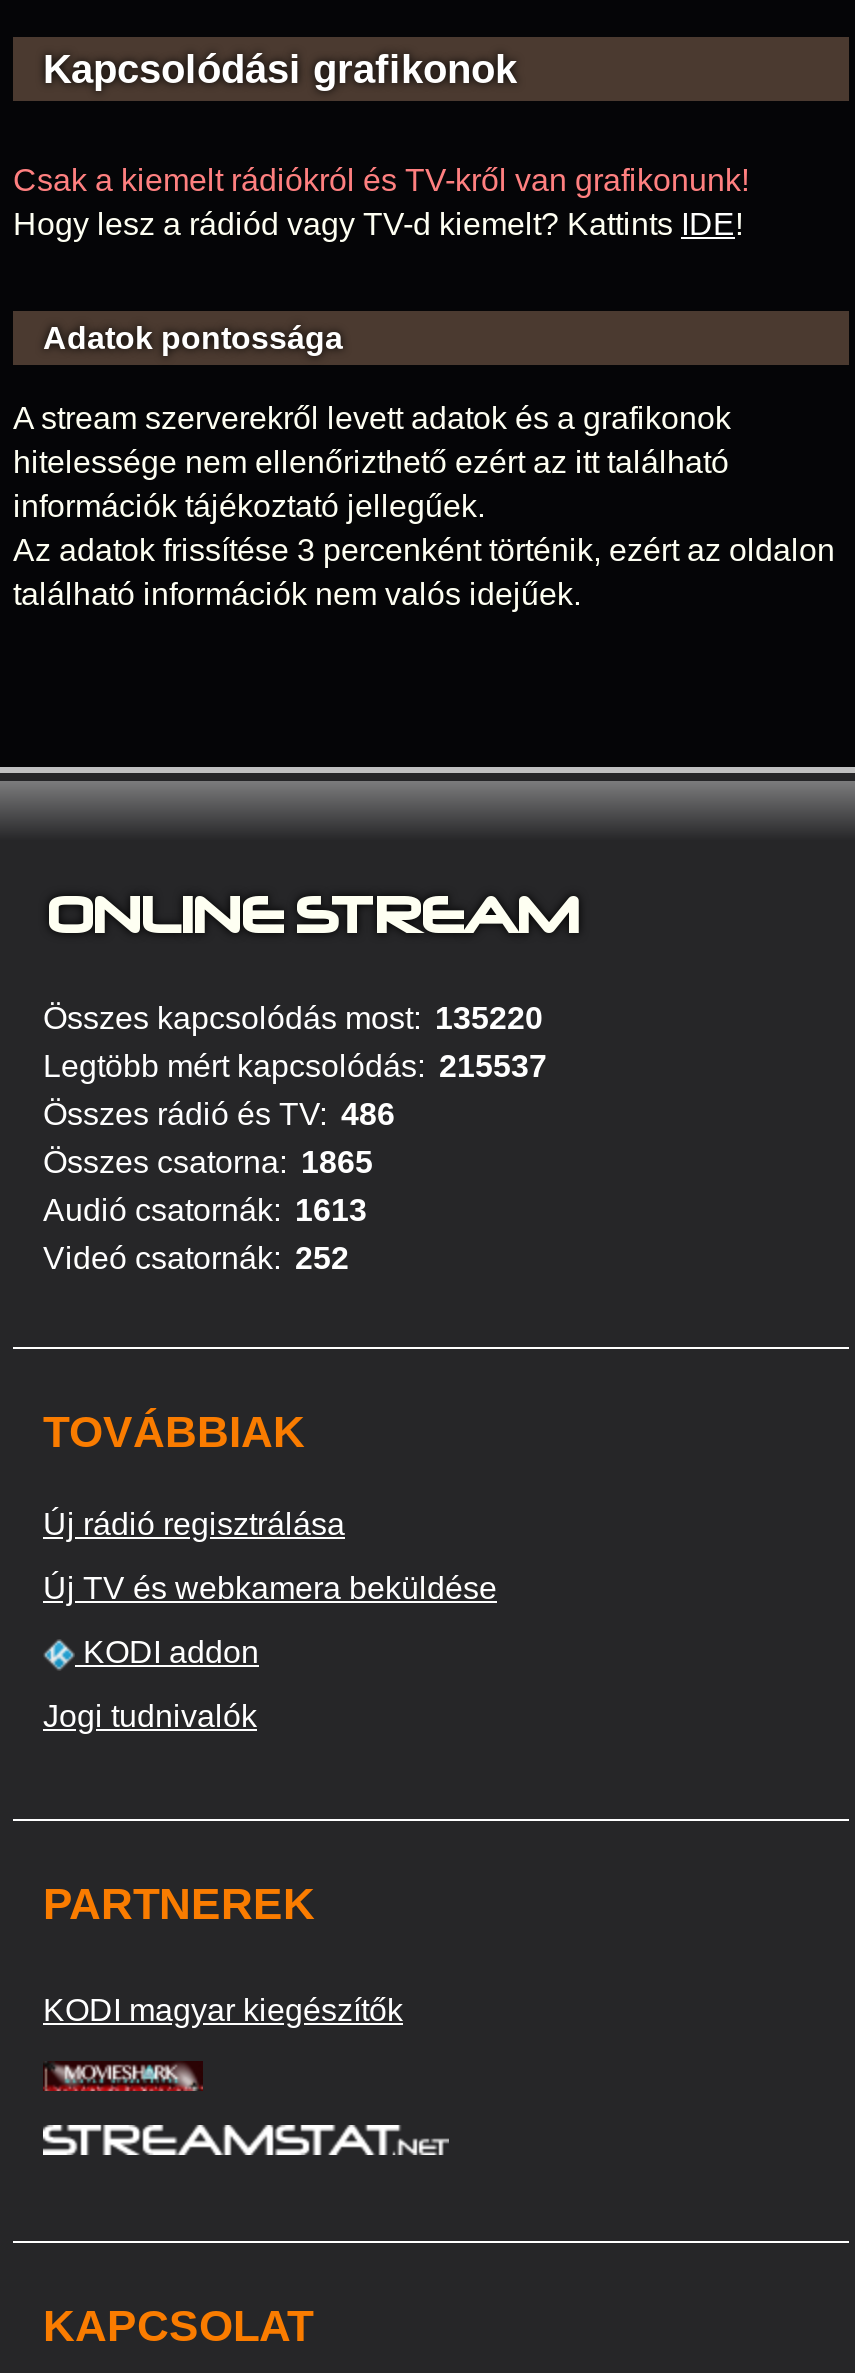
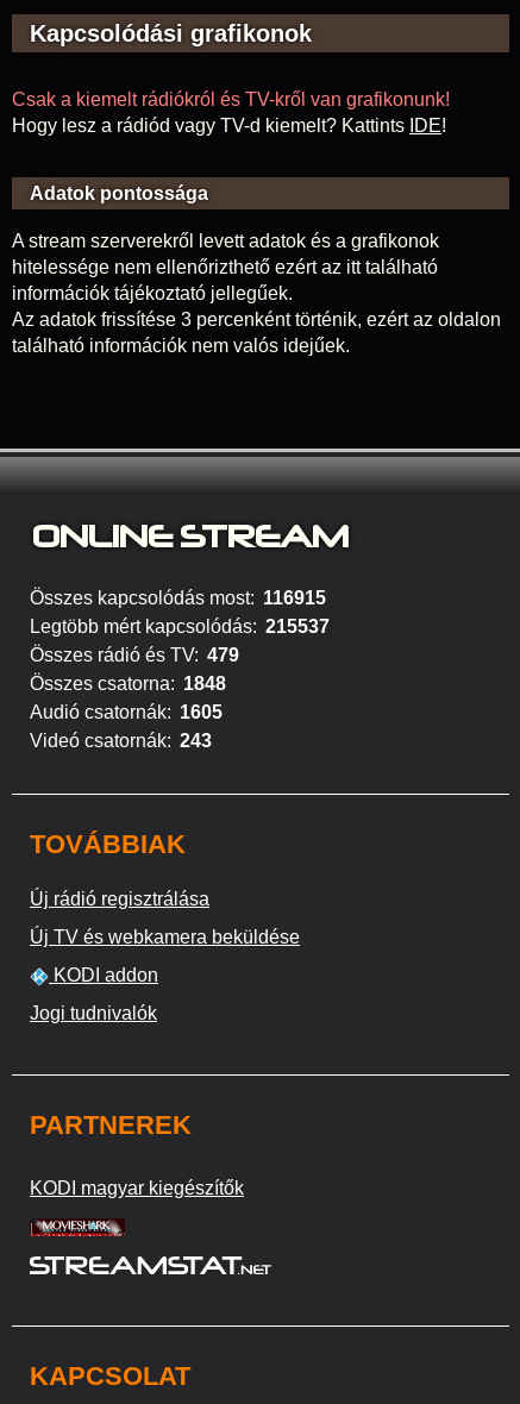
- Összes kapcsolódás most: 135220
+ Összes kapcsolódás most: 116915

- Összes rádió és TV: 486
+ Összes rádió és TV: 479

- Összes csatorna: 1865
+ Összes csatorna: 1848

- Audió csatornák: 1613
+ Audió csatornák: 1605

- Videó csatornák: 252
+ Videó csatornák: 243
